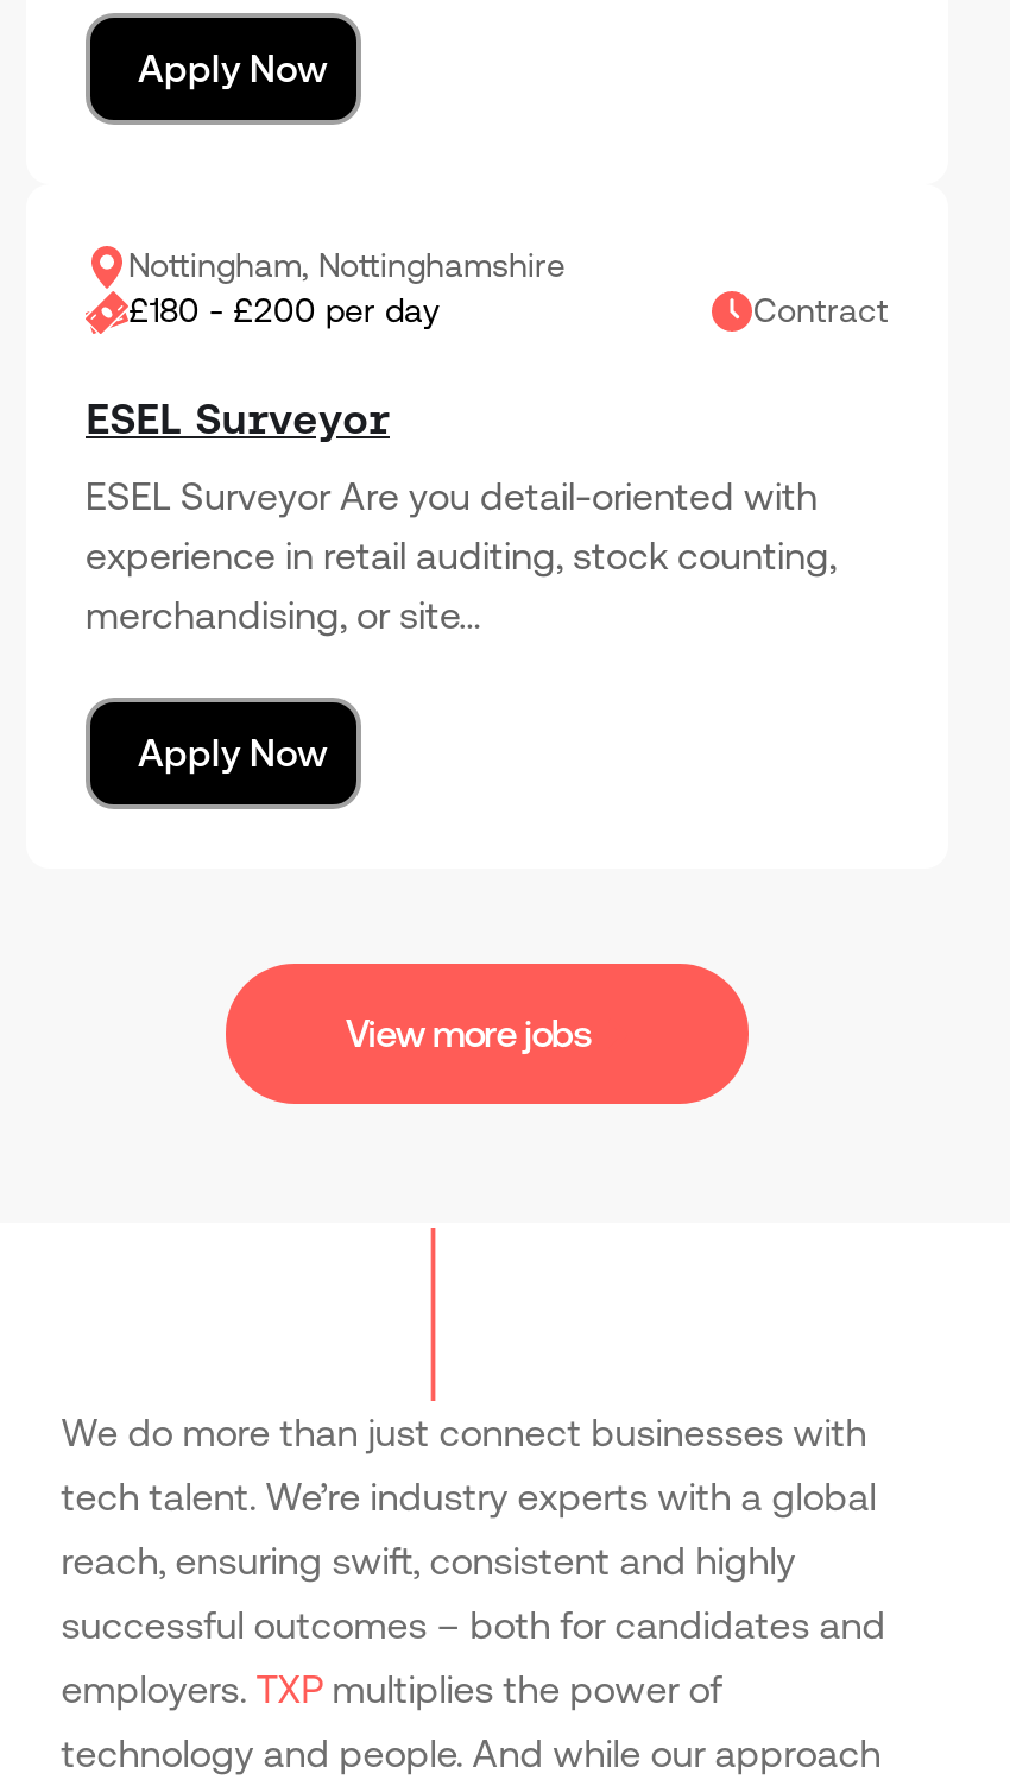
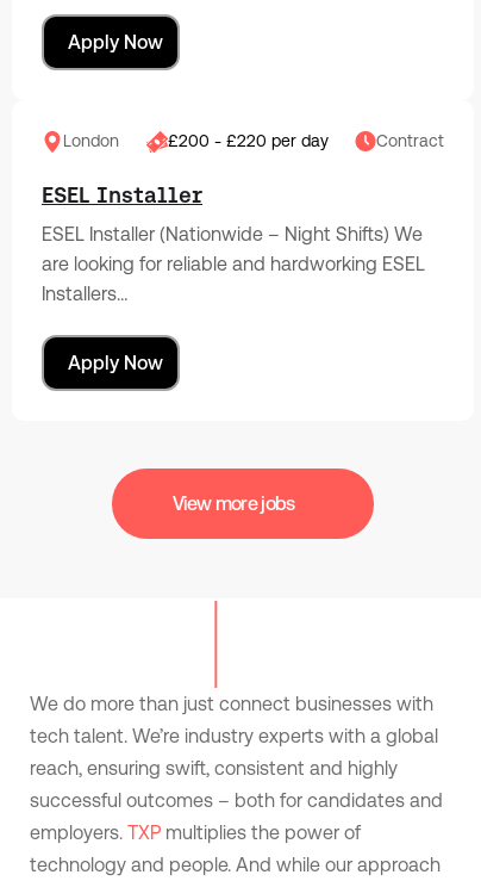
- Nottingham, Nottinghamshire
- £180 - £200 per day
+ London
+ £200 - £220 per day

- ESEL Surveyor
+ ESEL Installer

- ESEL Surveyor Are you detail-oriented with
- experience in retail auditing, stock counting,
- merchandising, or site…
+ ESEL Installer (Nationwide – Night Shifts) We
+ are looking for reliable and hardworking ESEL
+ Installers…
